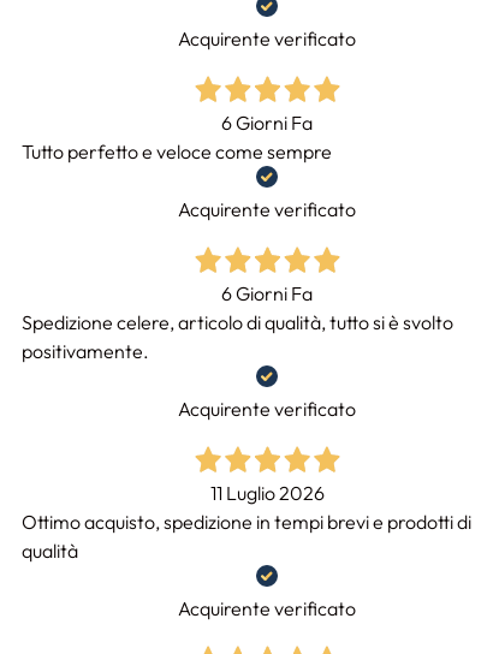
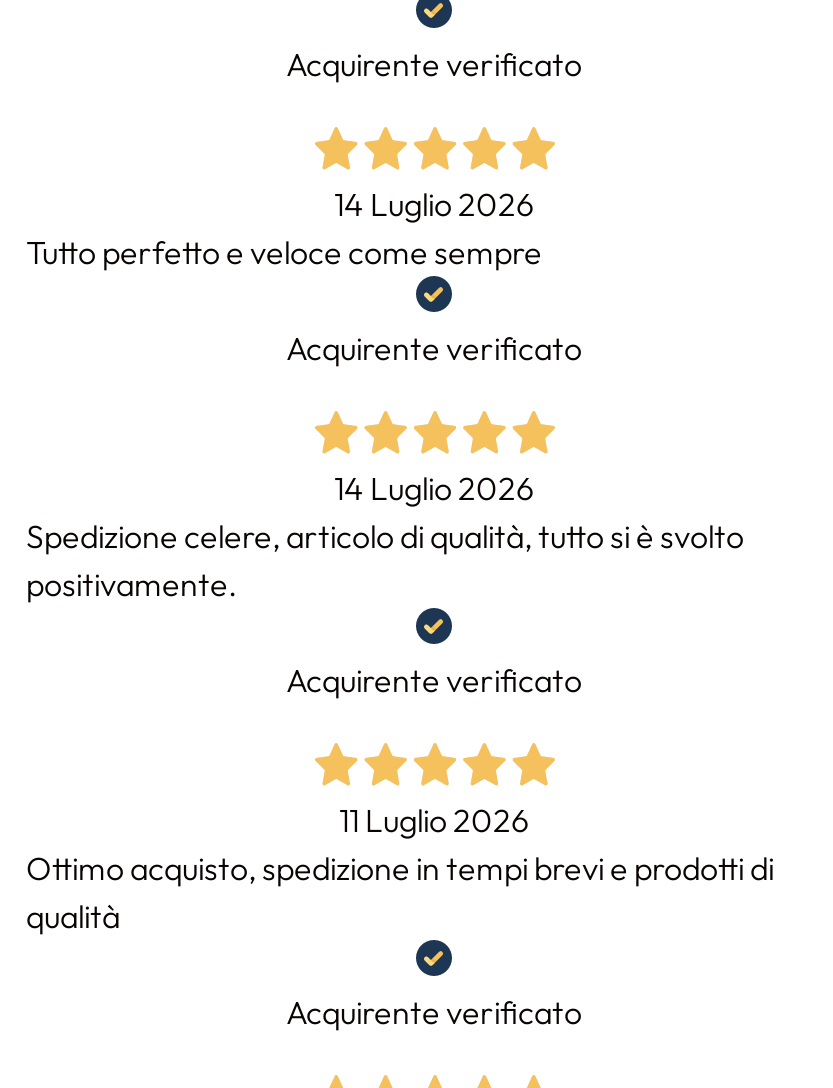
- 6 Giorni Fa
+ 14 Luglio 2026

- 6 Giorni Fa
+ 14 Luglio 2026
